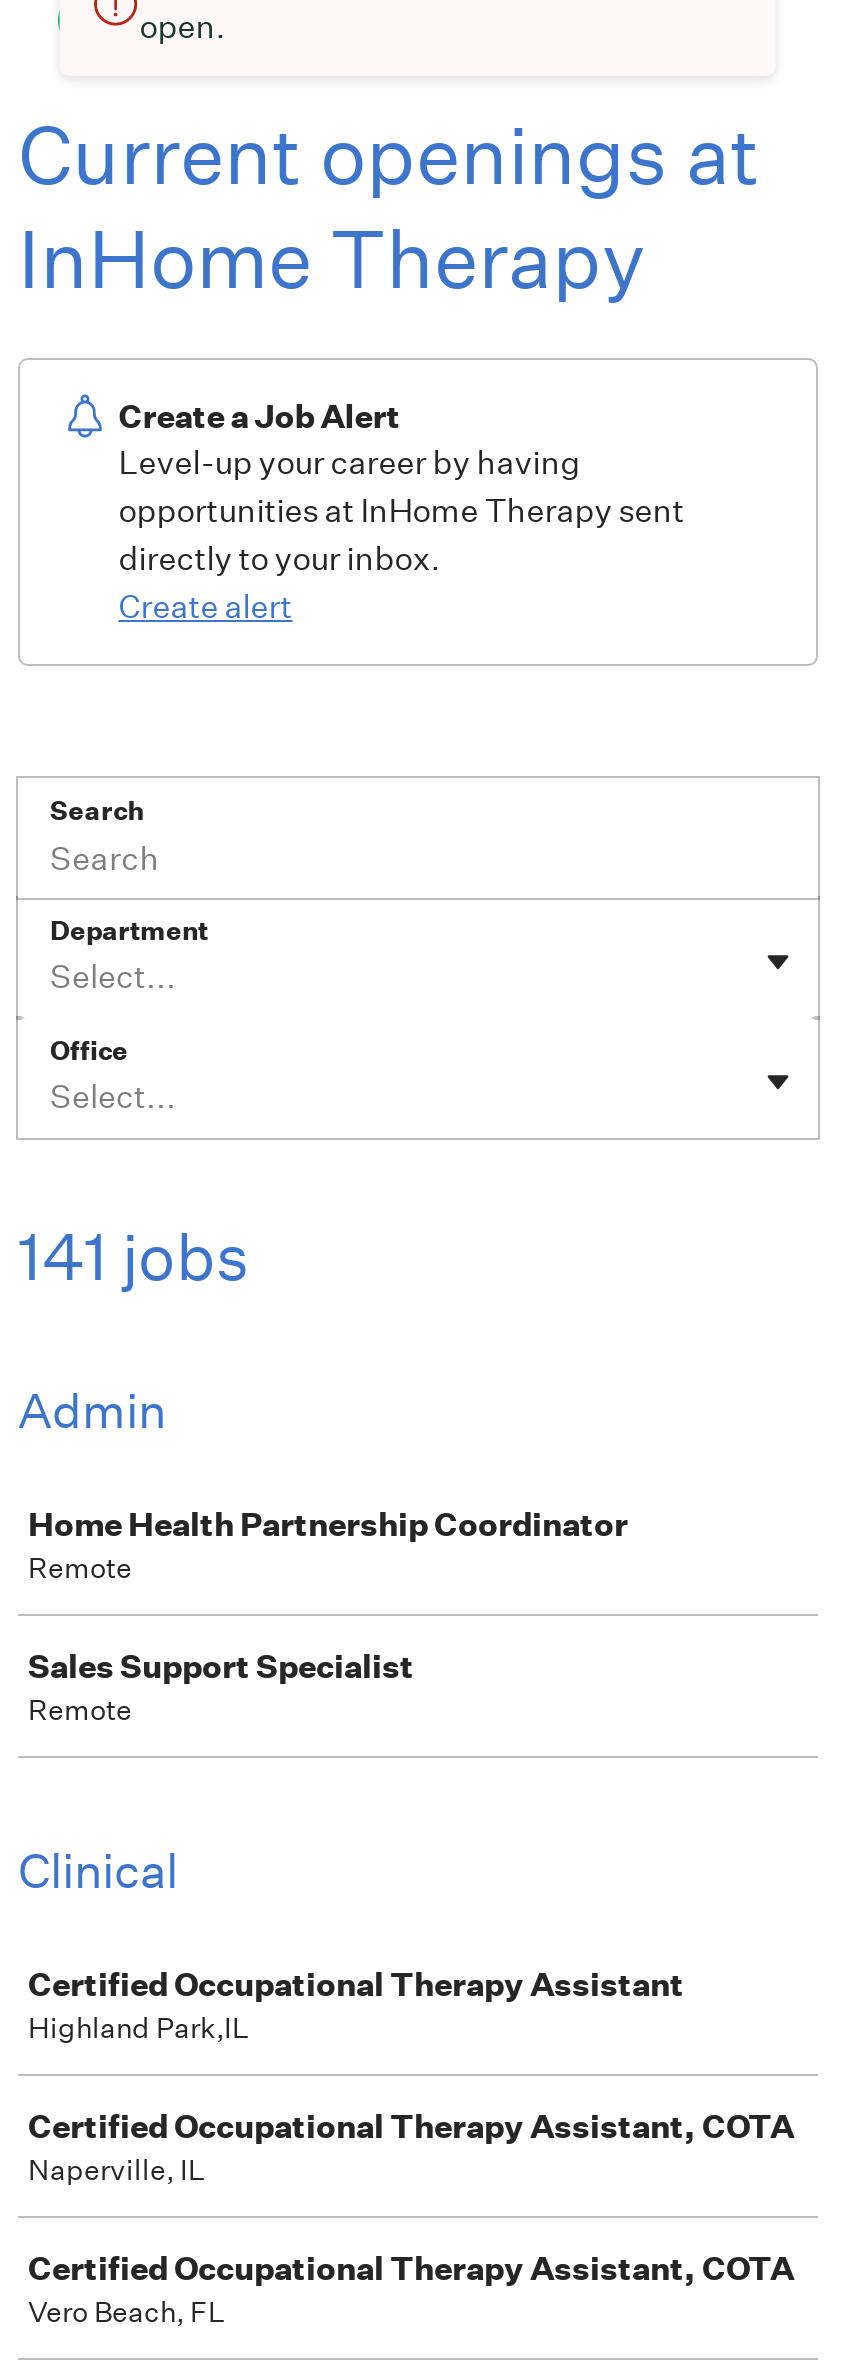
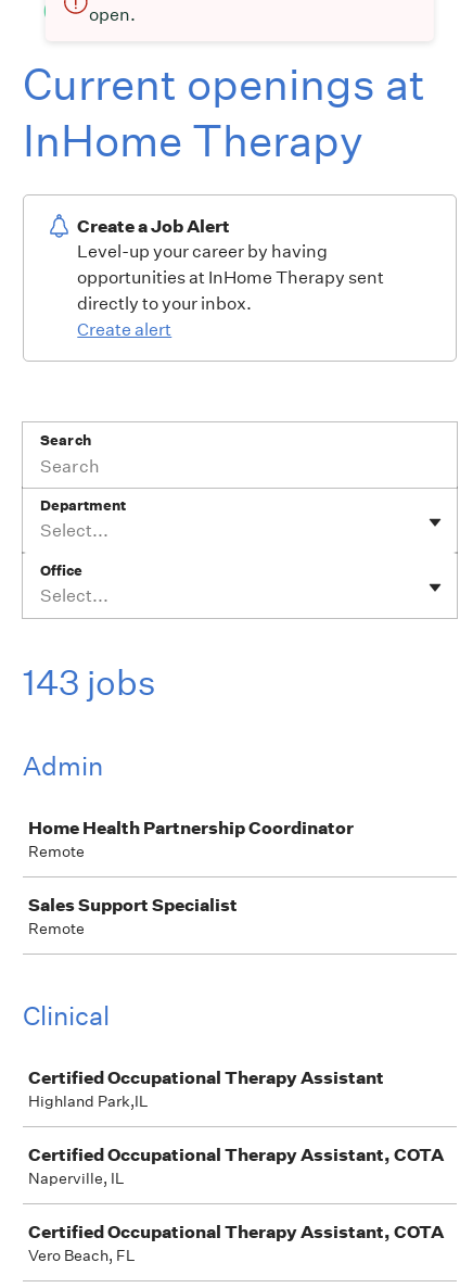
- 141 jobs
+ 143 jobs
